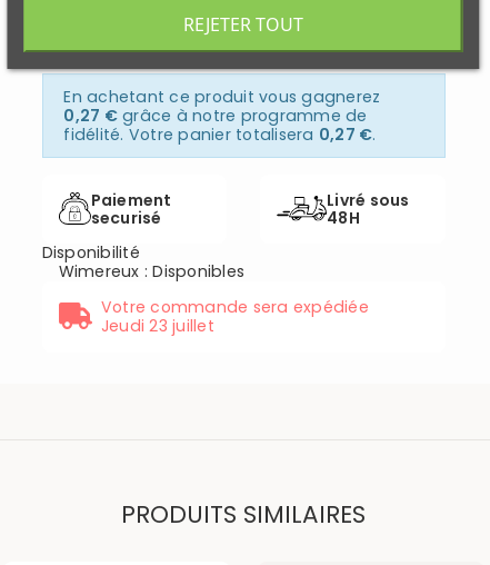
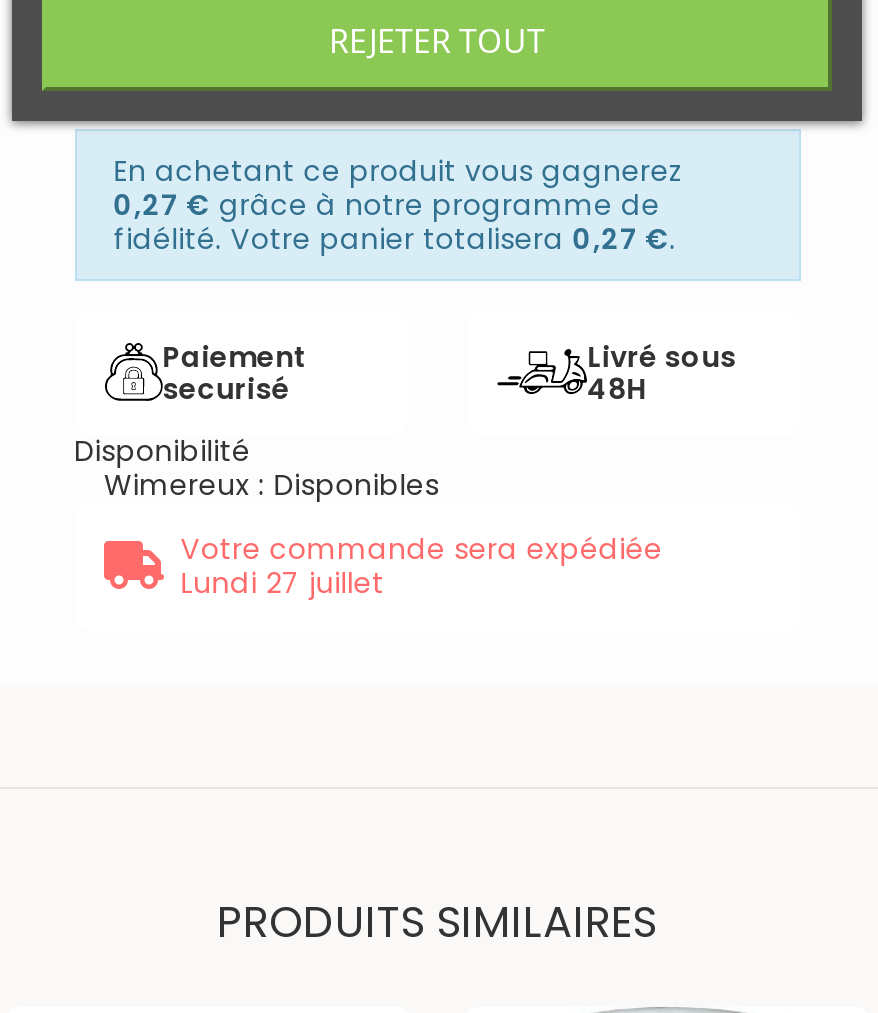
- Jeudi 23 juillet
+ Lundi 27 juillet
